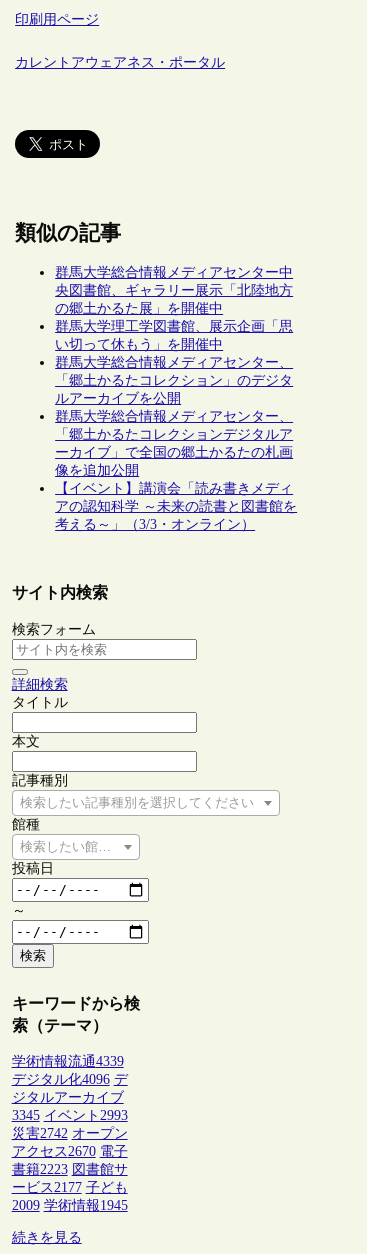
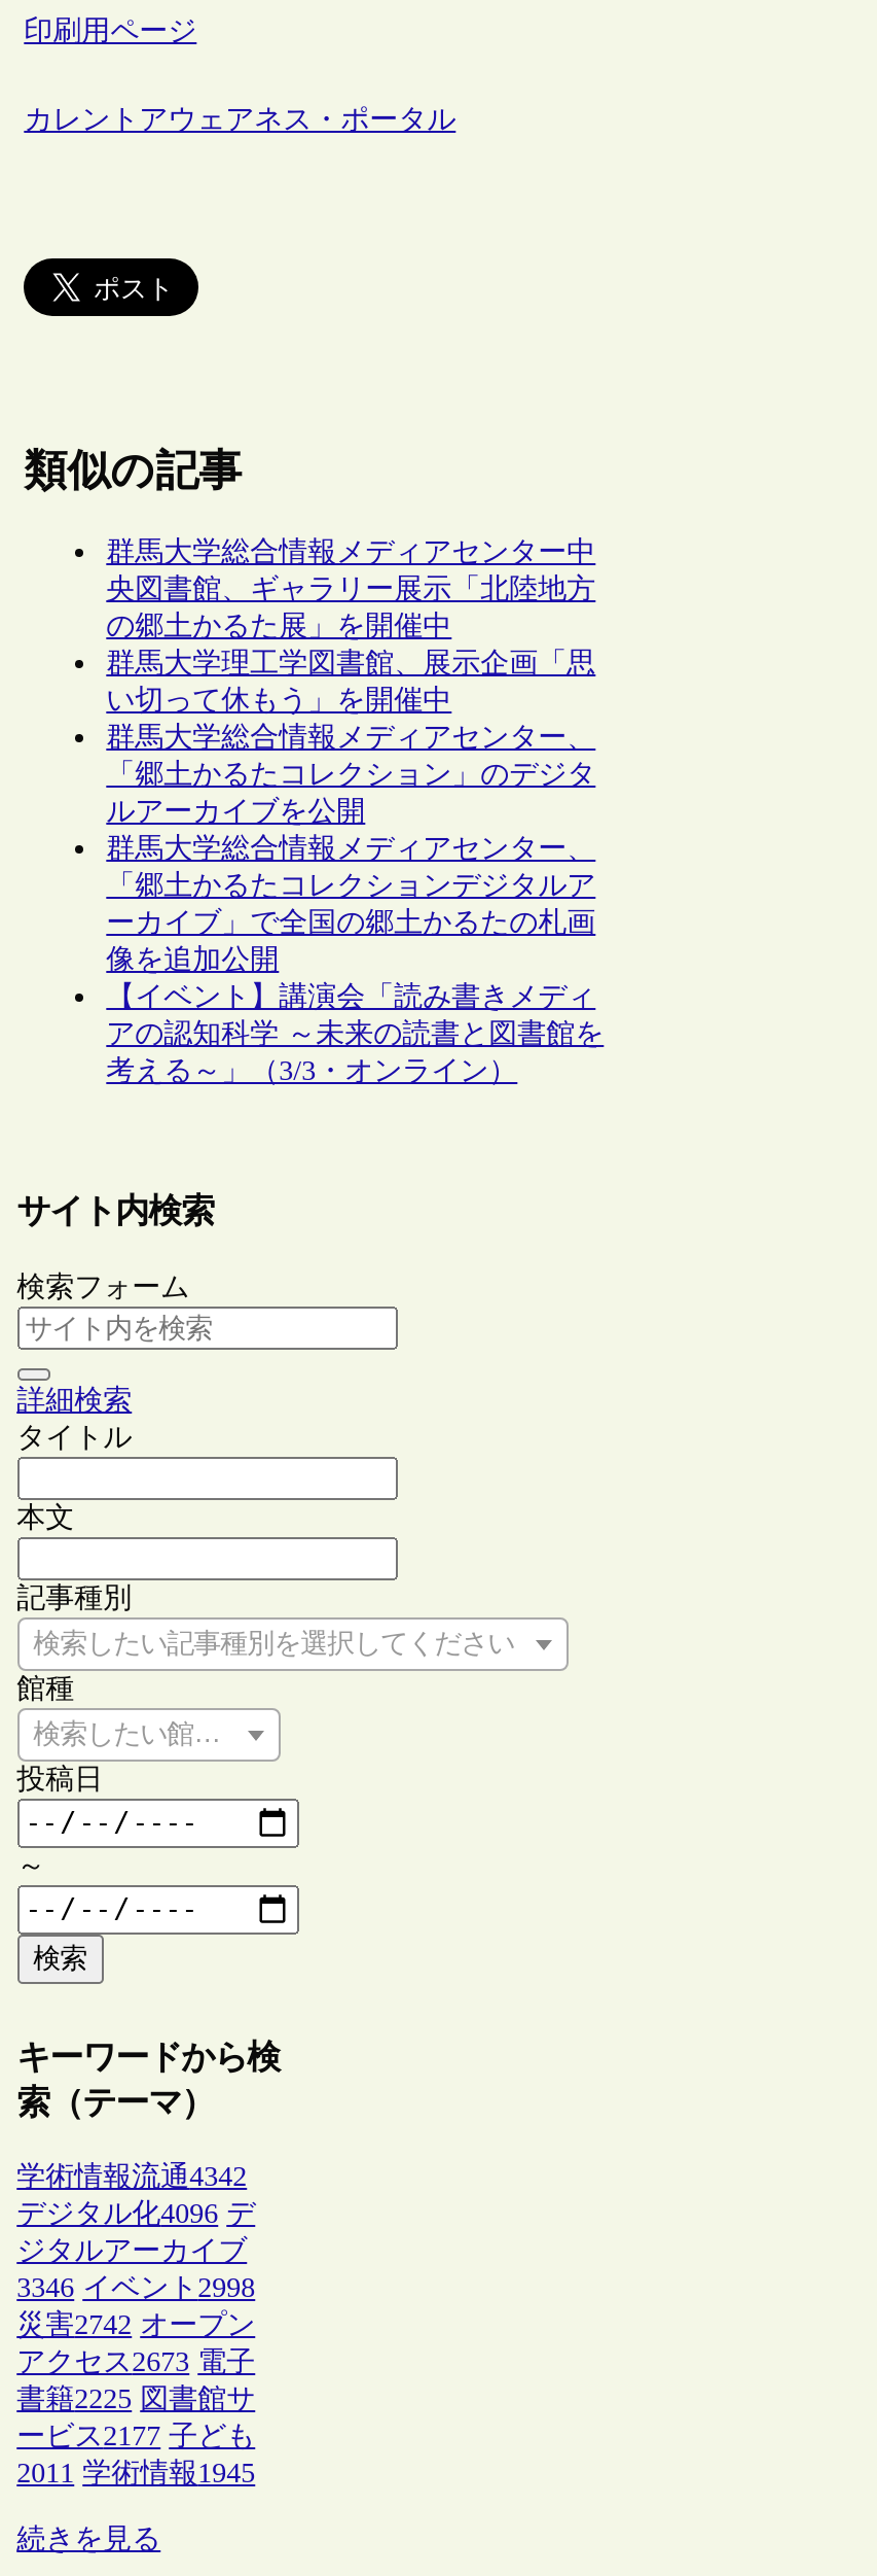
- 学術情報流通4339
+ 学術情報流通4342

- 3345 イベント2993
+ 3346 イベント2998

- アクセス2670 電子
+ アクセス2673 電子

- 書籍2223 図書館サ
+ 書籍2225 図書館サ

- 2009 学術情報1945
+ 2011 学術情報1945
